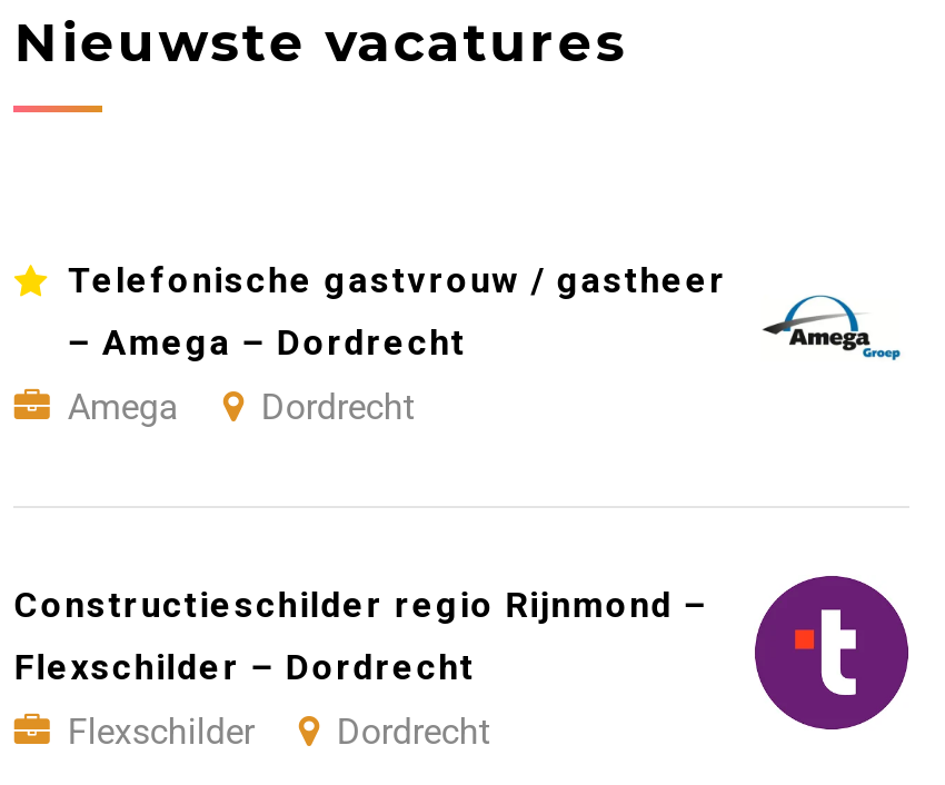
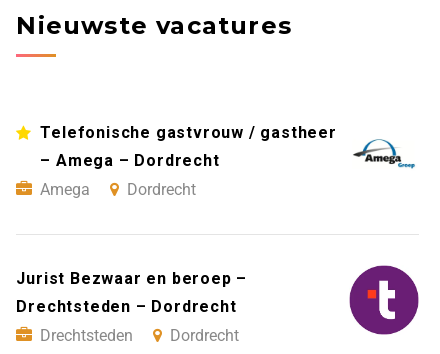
- Constructieschilder regio Rijnmond –
+ Jurist Bezwaar en beroep –

- Flexschilder – Dordrecht
+ Drechtsteden – Dordrecht

- Flexschilder
+ Drechtsteden
